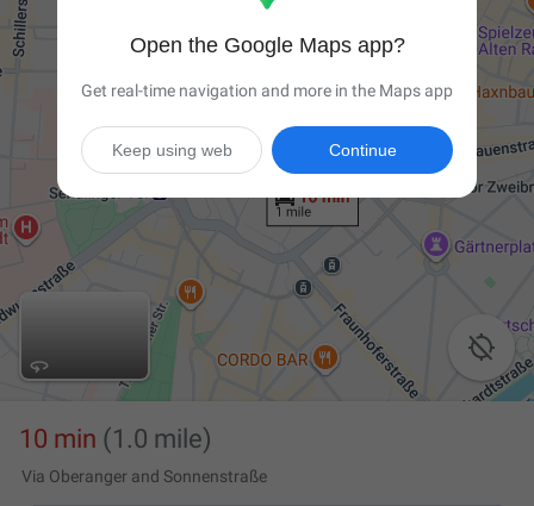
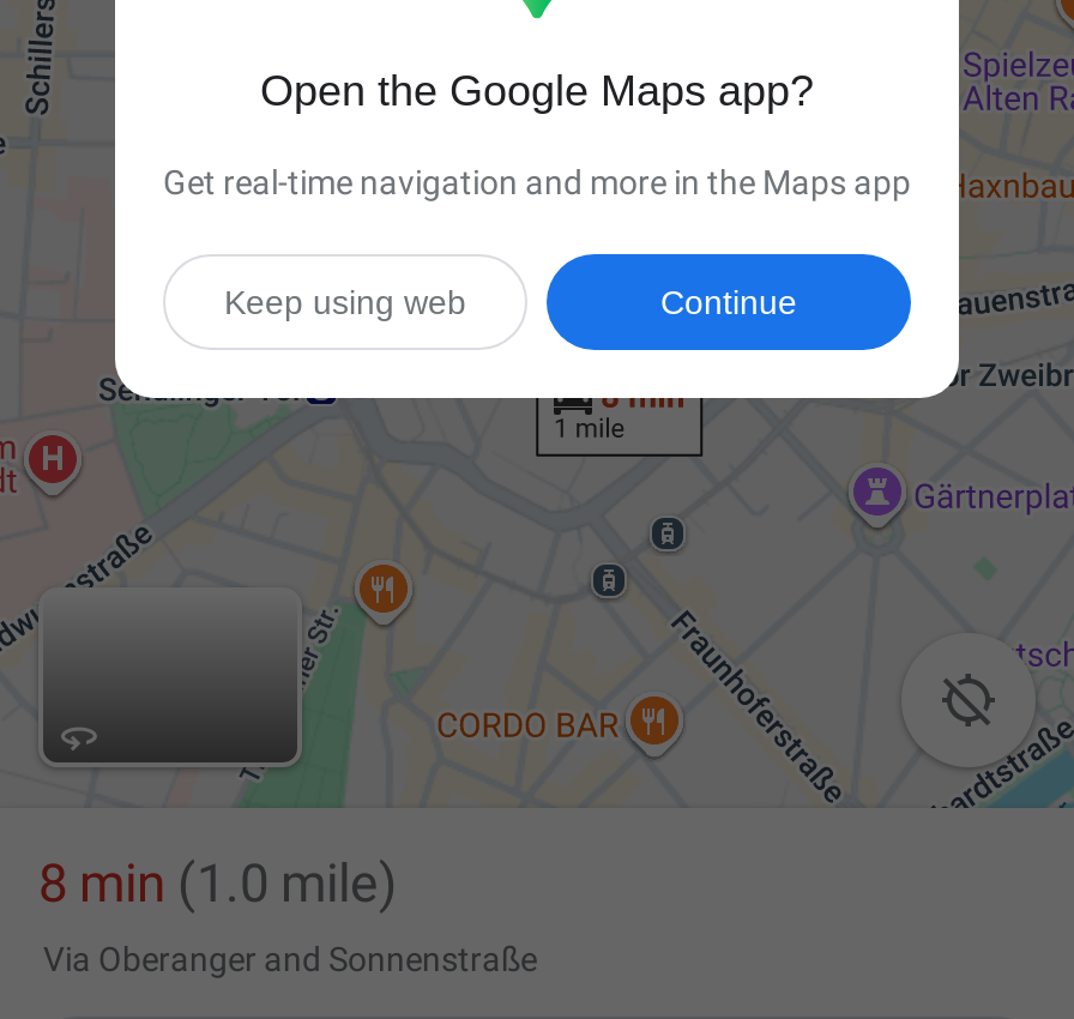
- 10 min (1.0 mile)
+ 8 min (1.0 mile)
